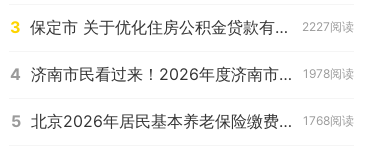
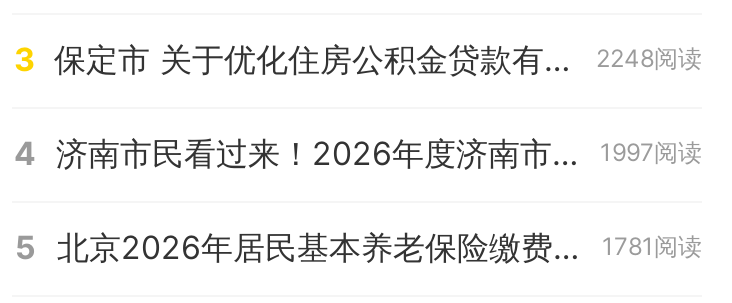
- 2227阅读
+ 2248阅读

- 1978阅读
+ 1997阅读

- 1768阅读
+ 1781阅读
